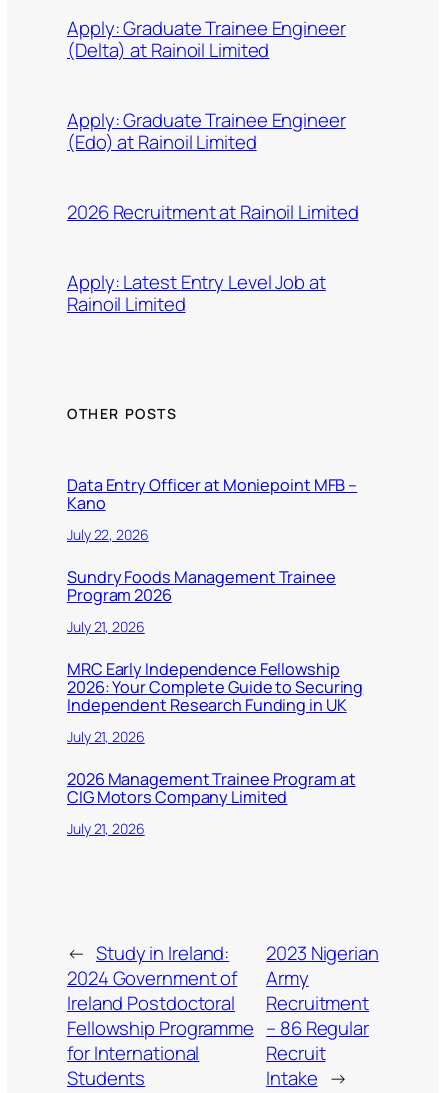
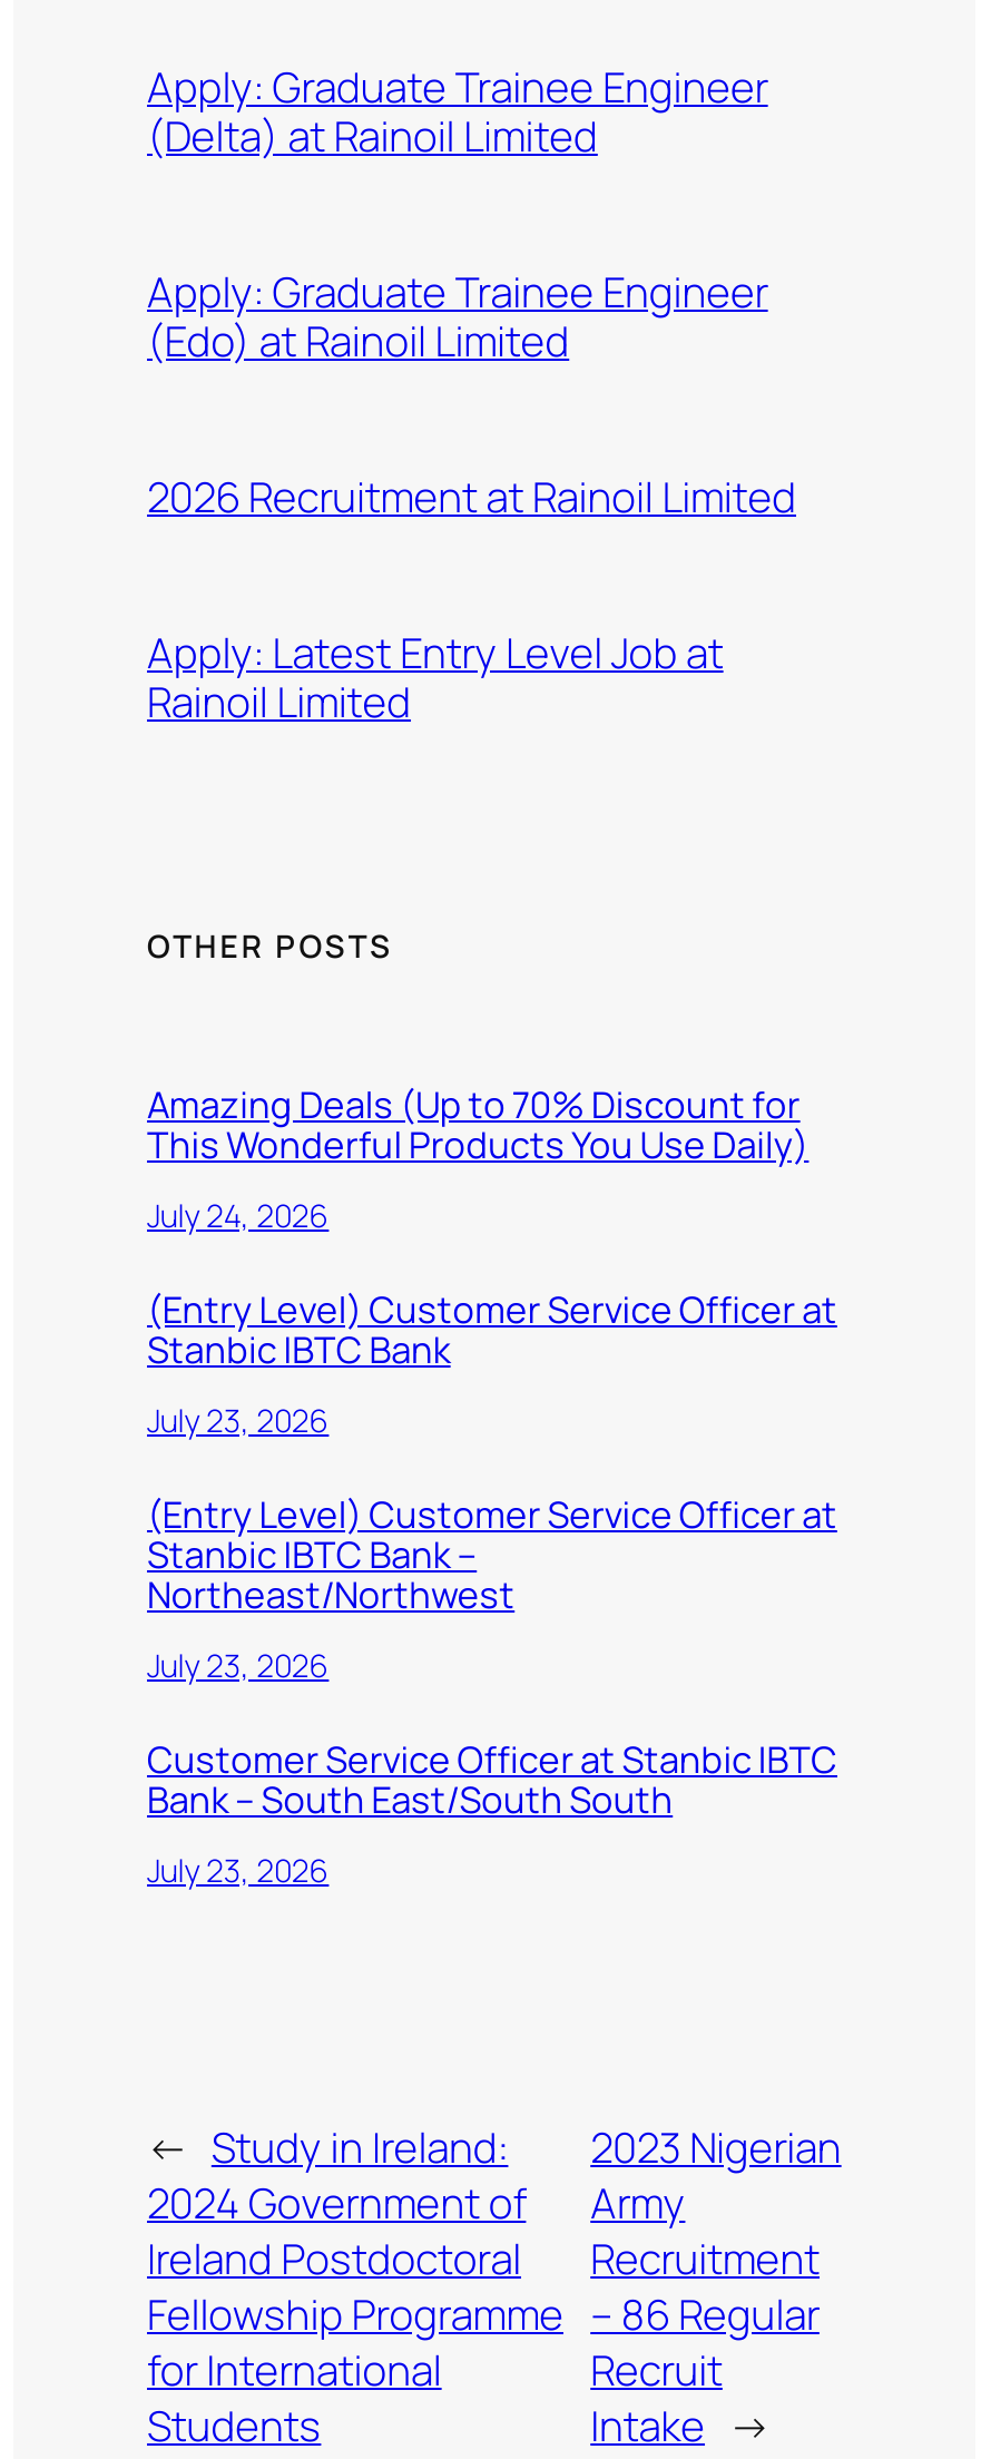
- Data Entry Officer at Moniepoint MFB –
- Kano
+ Amazing Deals (Up to 70% Discount for
+ This Wonderful Products You Use Daily)

- July 22, 2026
+ July 24, 2026

- Sundry Foods Management Trainee
- Program 2026
+ (Entry Level) Customer Service Officer at
+ Stanbic IBTC Bank

- July 21, 2026
+ July 23, 2026

- MRC Early Independence Fellowship
- 2026: Your Complete Guide to Securing
- Independent Research Funding in UK
+ (Entry Level) Customer Service Officer at
+ Stanbic IBTC Bank –
+ Northeast/Northwest

- July 21, 2026
+ July 23, 2026

- 2026 Management Trainee Program at
- CIG Motors Company Limited
+ Customer Service Officer at Stanbic IBTC
+ Bank – South East/South South

- July 21, 2026
+ July 23, 2026
